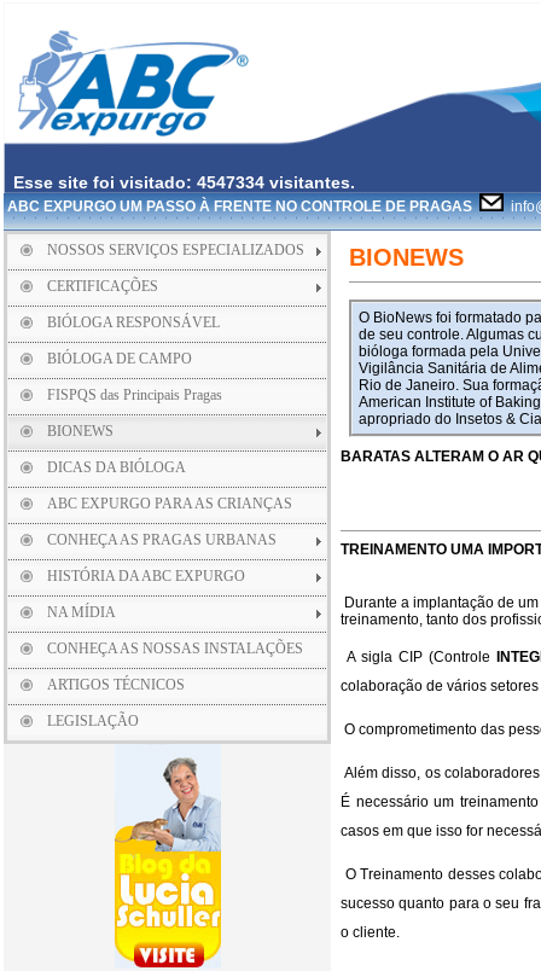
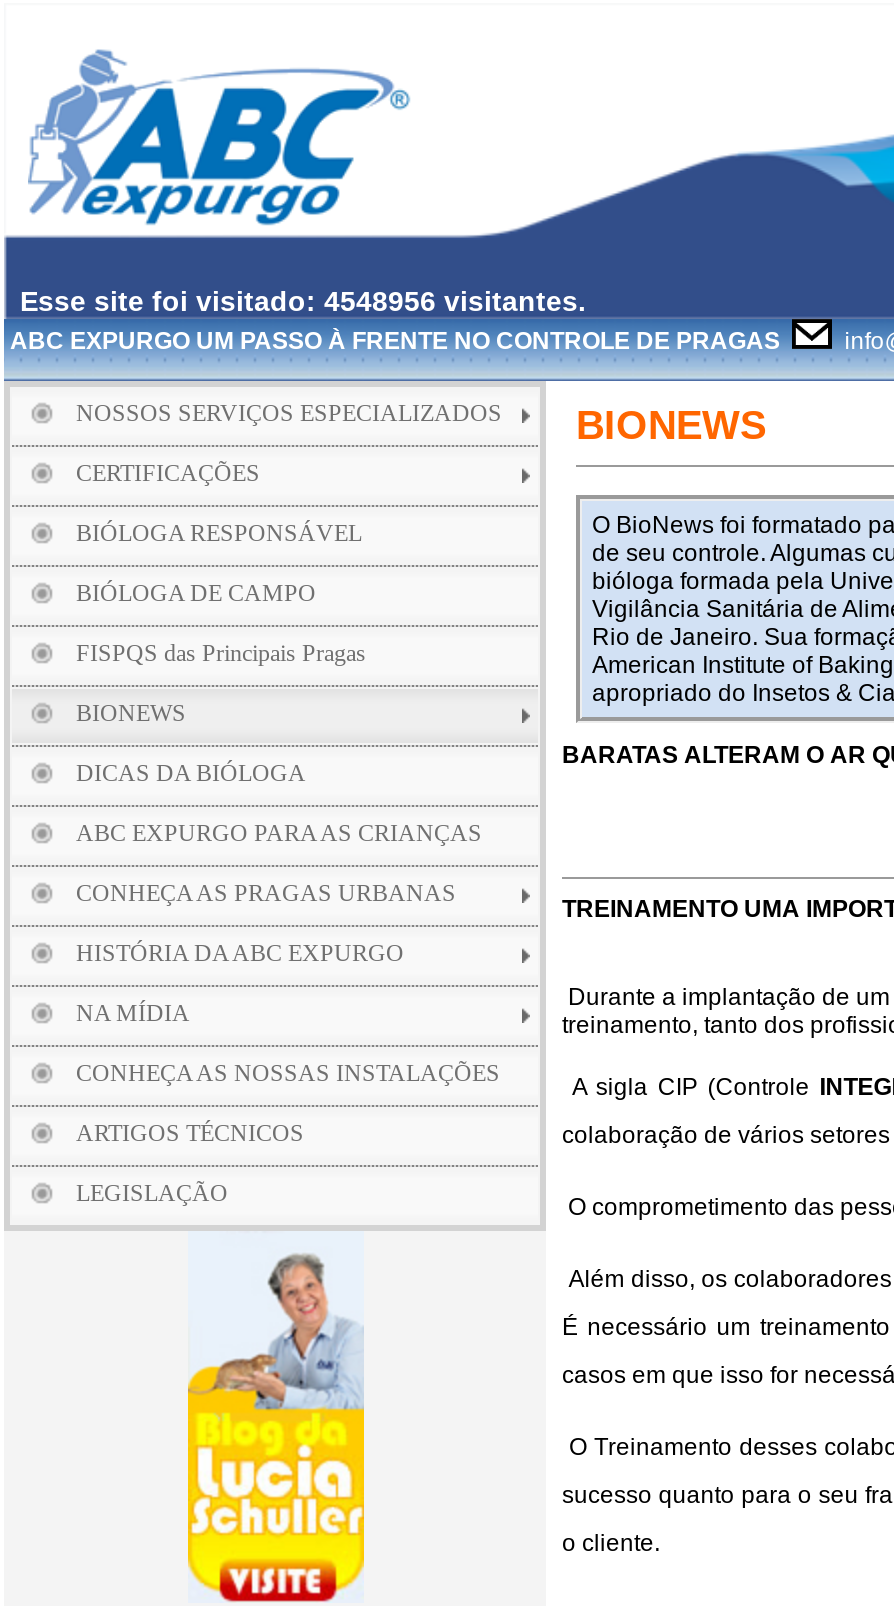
- Esse site foi visitado: 4547334 visitantes.
+ Esse site foi visitado: 4548956 visitantes.
